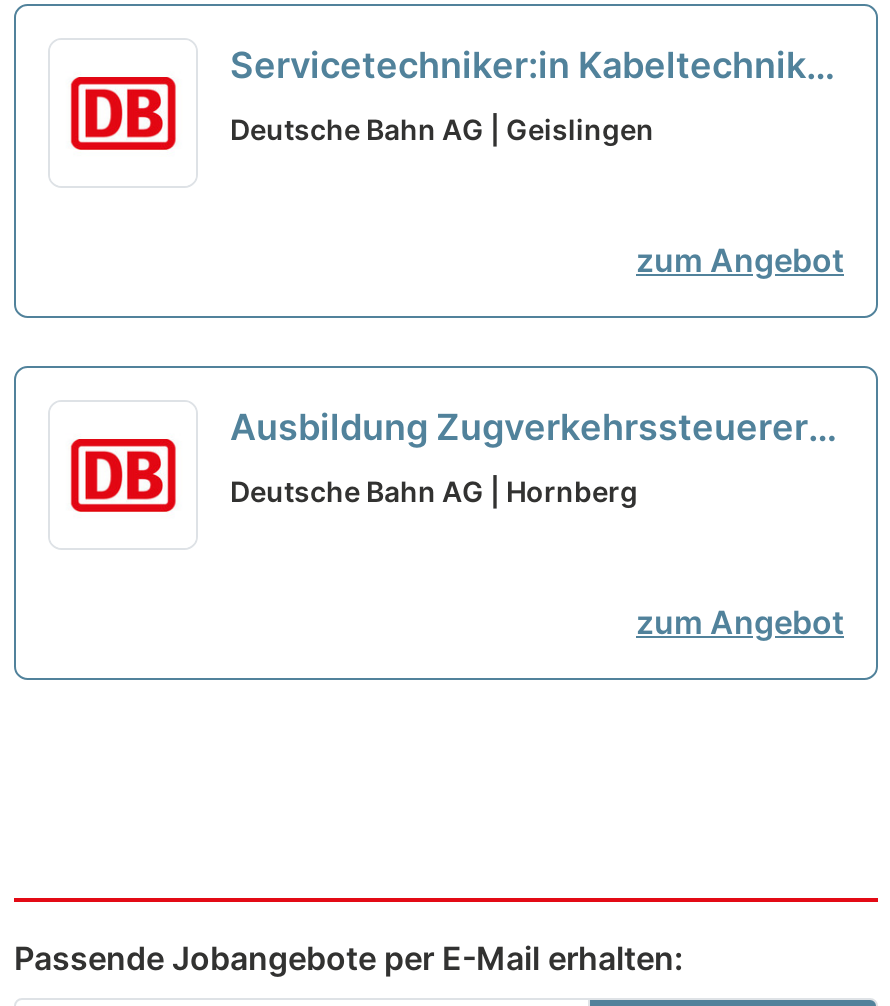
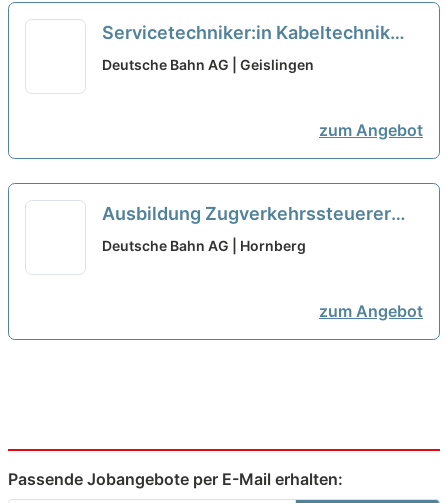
- [image]

- [image]
